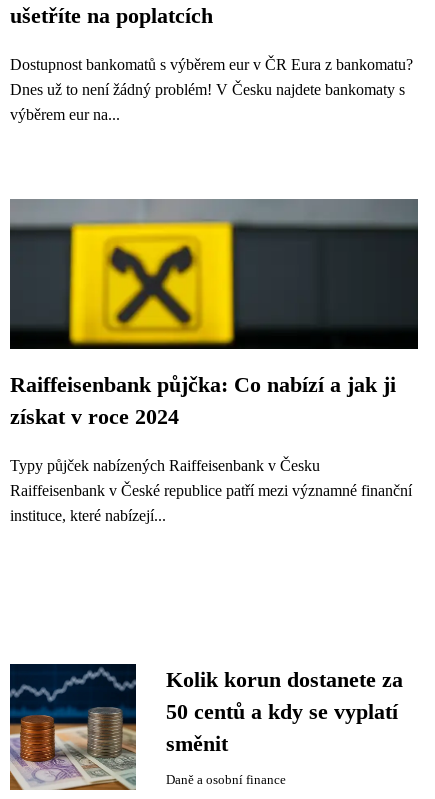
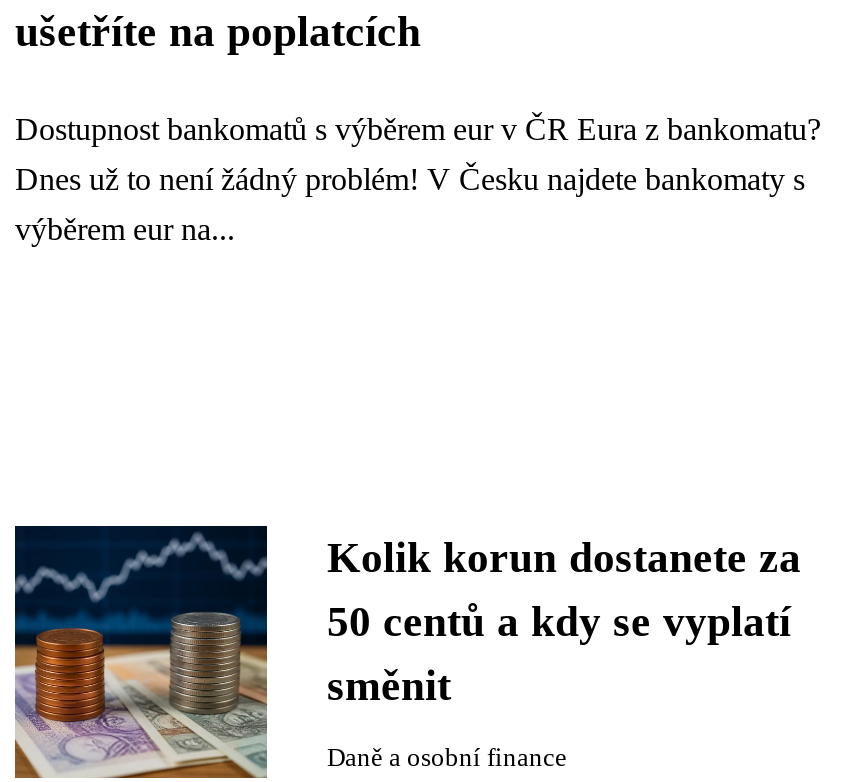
- [image]
- Raiffeisenbank půjčka: Co nabízí a jak ji
- získat v roce 2024
- Typy půjček nabízených Raiffeisenbank v Česku
- Raiffeisenbank v České republice patří mezi významné finanční
- instituce, které nabízejí...
